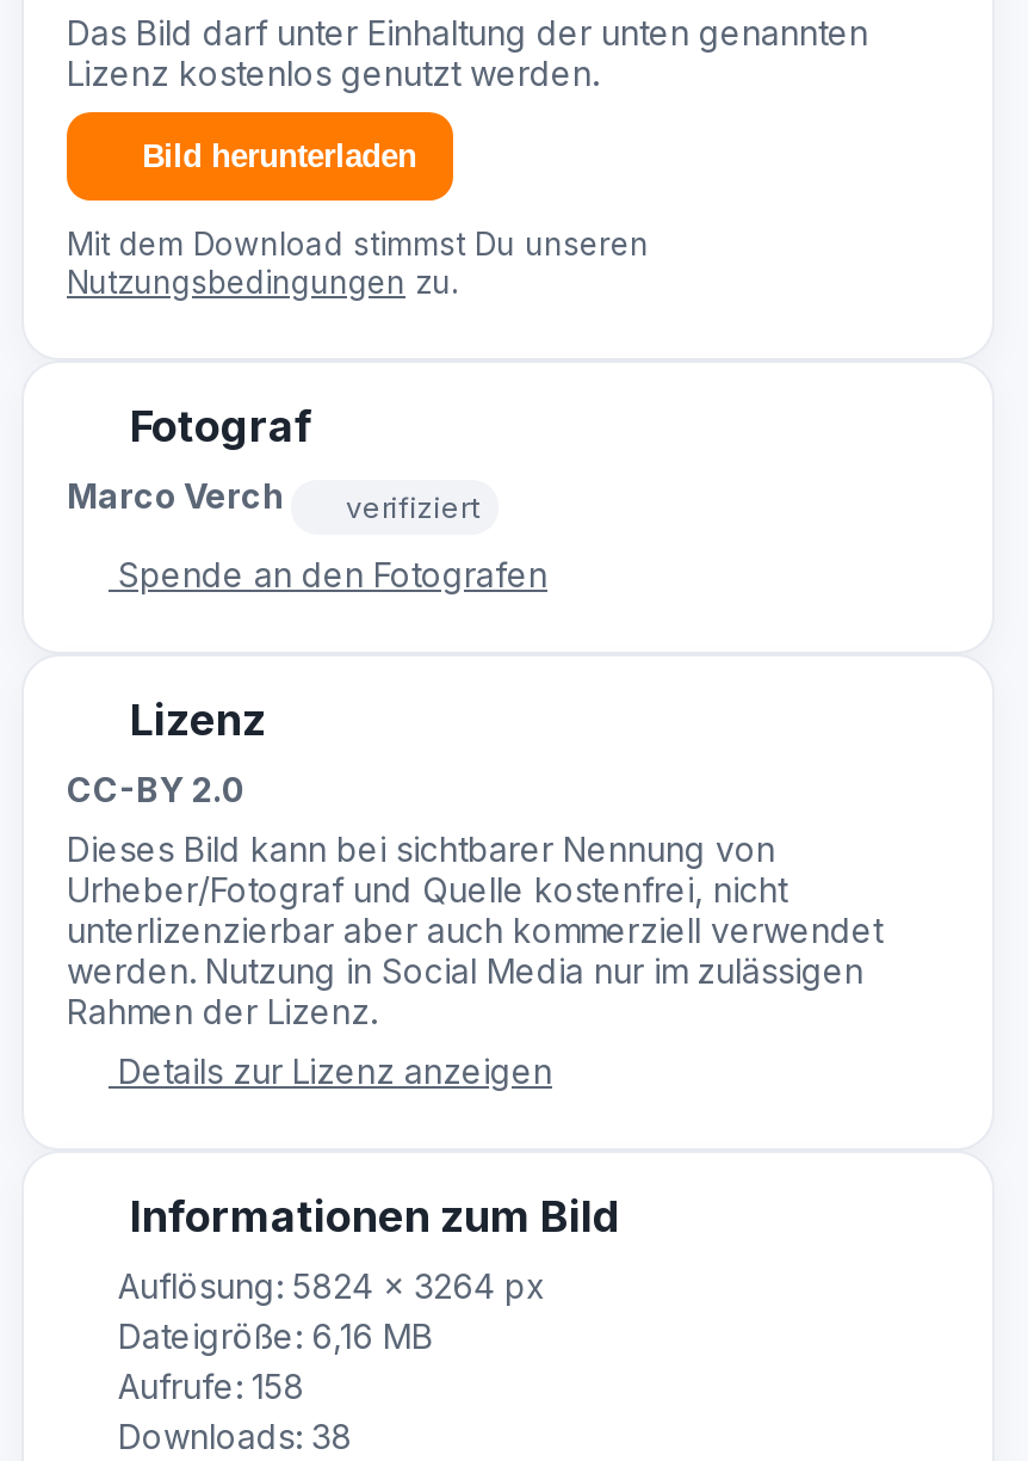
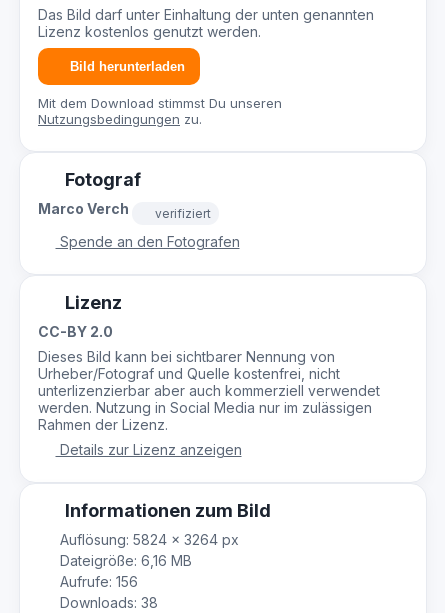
- Aufrufe: 158
+ Aufrufe: 156
